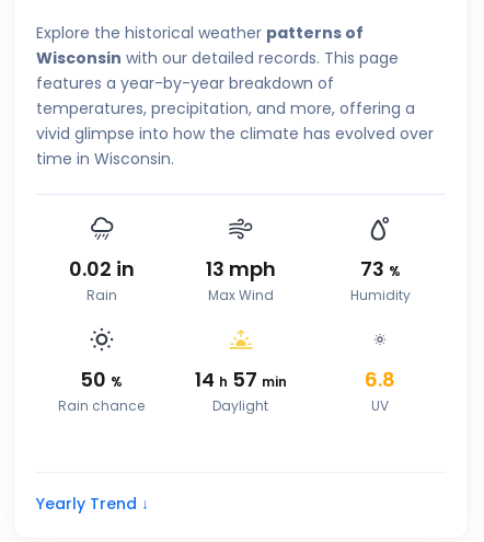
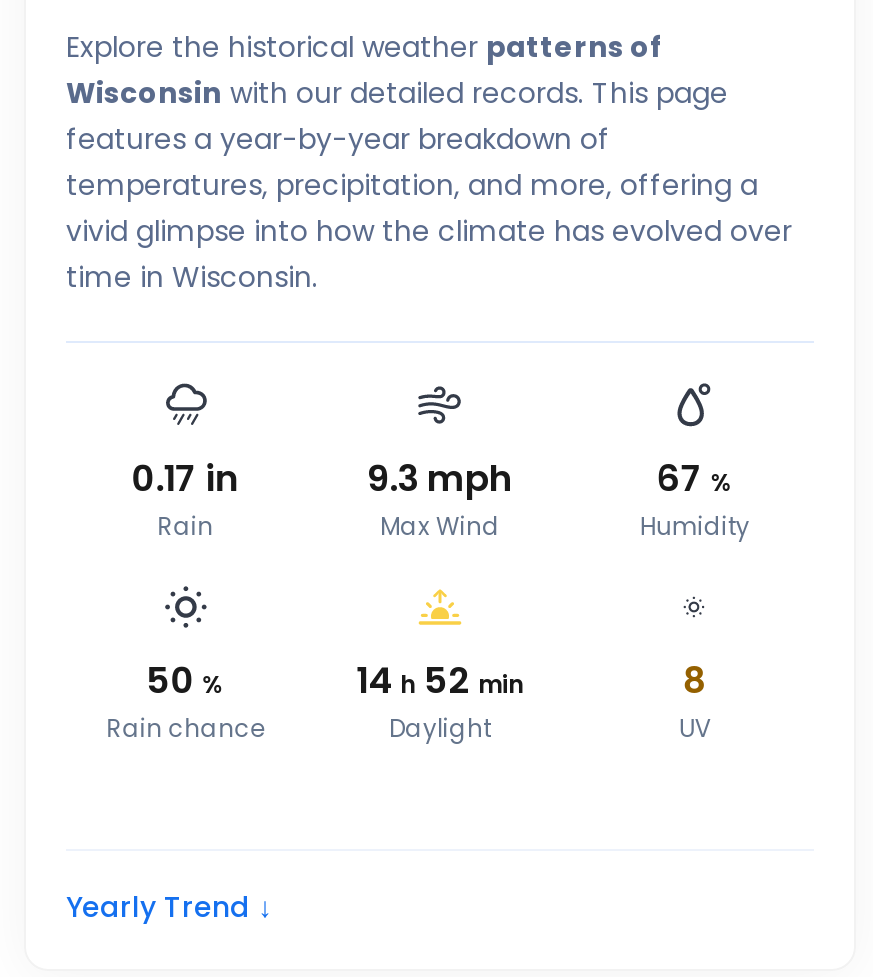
- 0.02 in
+ 0.17 in

- 13 mph
+ 9.3 mph

- 73%
+ 67%

- 14 h 57 min
+ 14 h 52 min

- 6.8
+ 8
